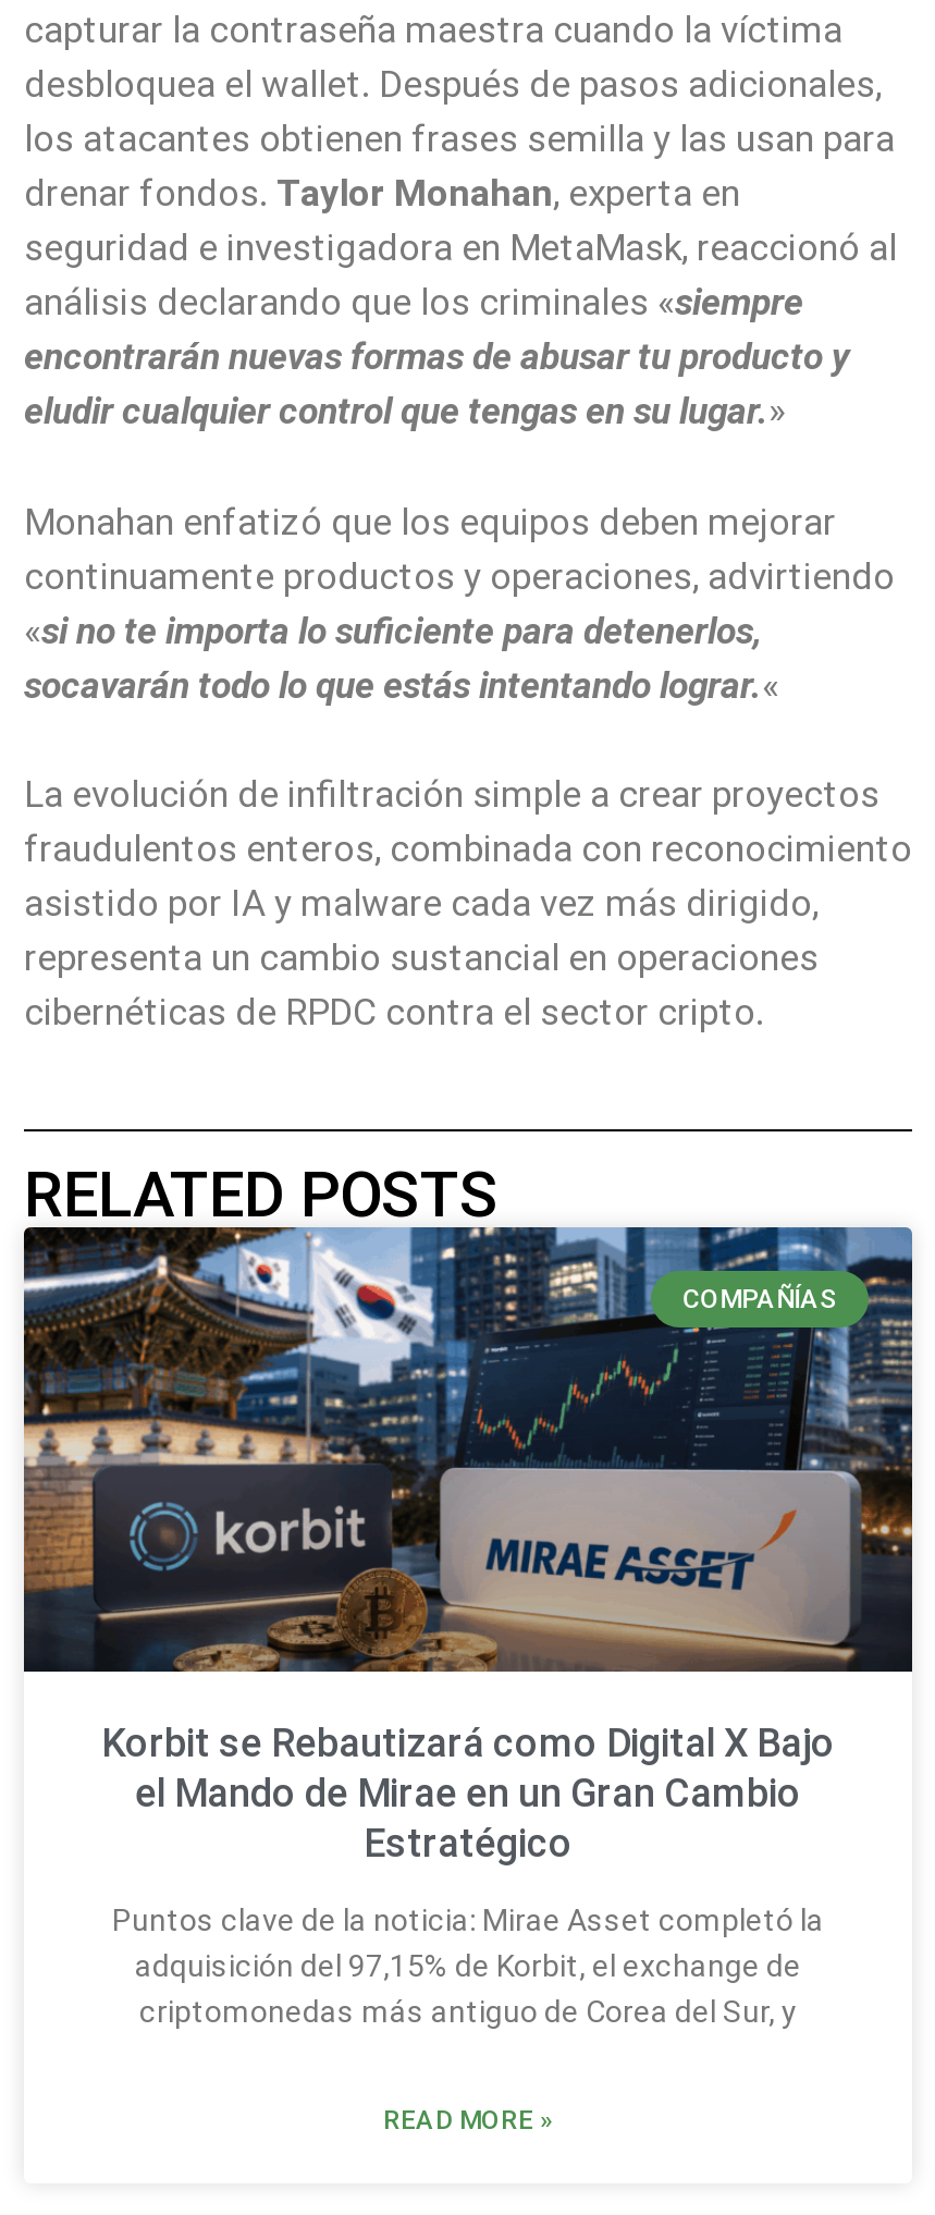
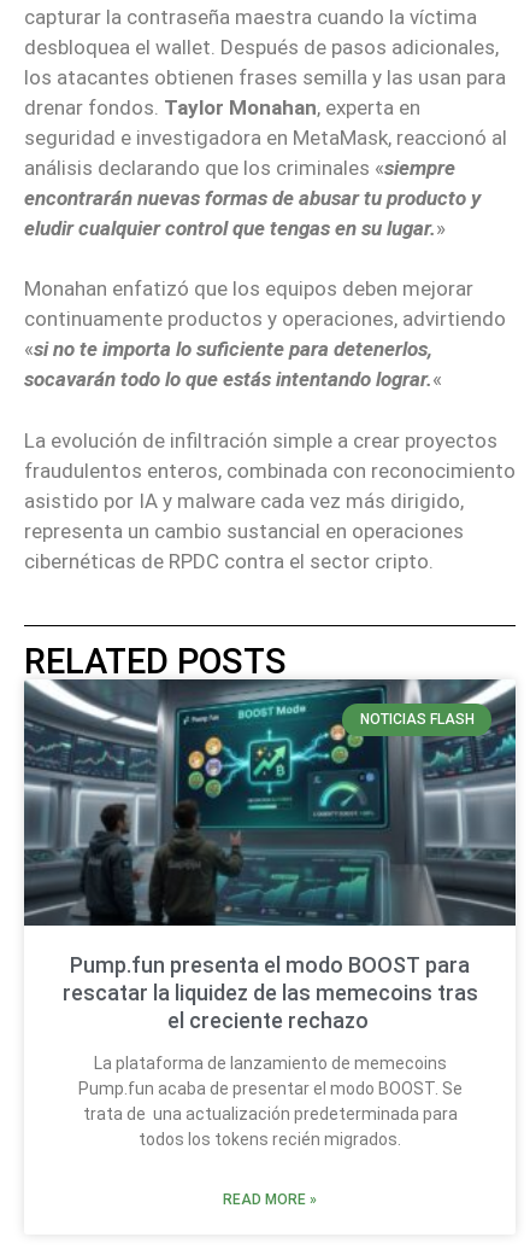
- [image]
- COMPAÑÍAS
+ [image]
+ NOTICIAS FLASH

- Korbit se Rebautizará como Digital X Bajo
- el Mando de Mirae en un Gran Cambio
- Estratégico
+ Pump.fun presenta el modo BOOST para
+ rescatar la liquidez de las memecoins tras
+ el creciente rechazo

- Puntos clave de la noticia: Mirae Asset completó la
- adquisición del 97,15% de Korbit, el exchange de
- criptomonedas más antiguo de Corea del Sur, y
+ La plataforma de lanzamiento de memecoins
+ Pump.fun acaba de presentar el modo BOOST. Se
+ trata de una actualización predeterminada para
+ todos los tokens recién migrados.
